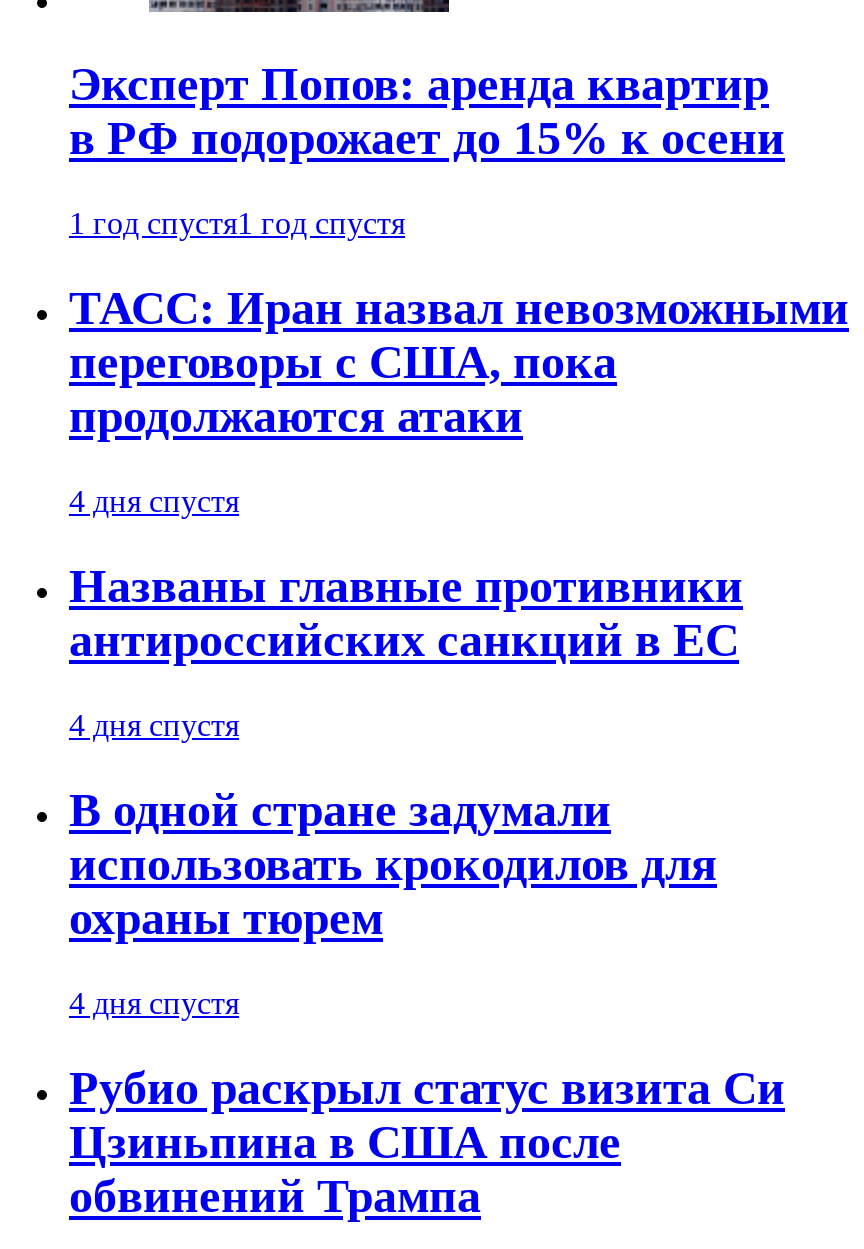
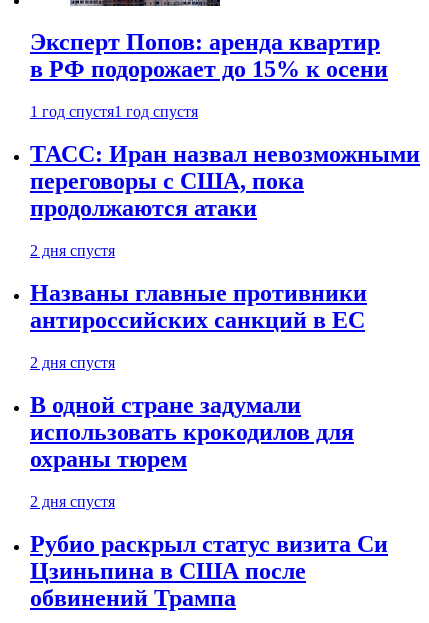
- 4 дня спустя
+ 2 дня спустя

- 4 дня спустя
+ 2 дня спустя

- 4 дня спустя
+ 2 дня спустя
